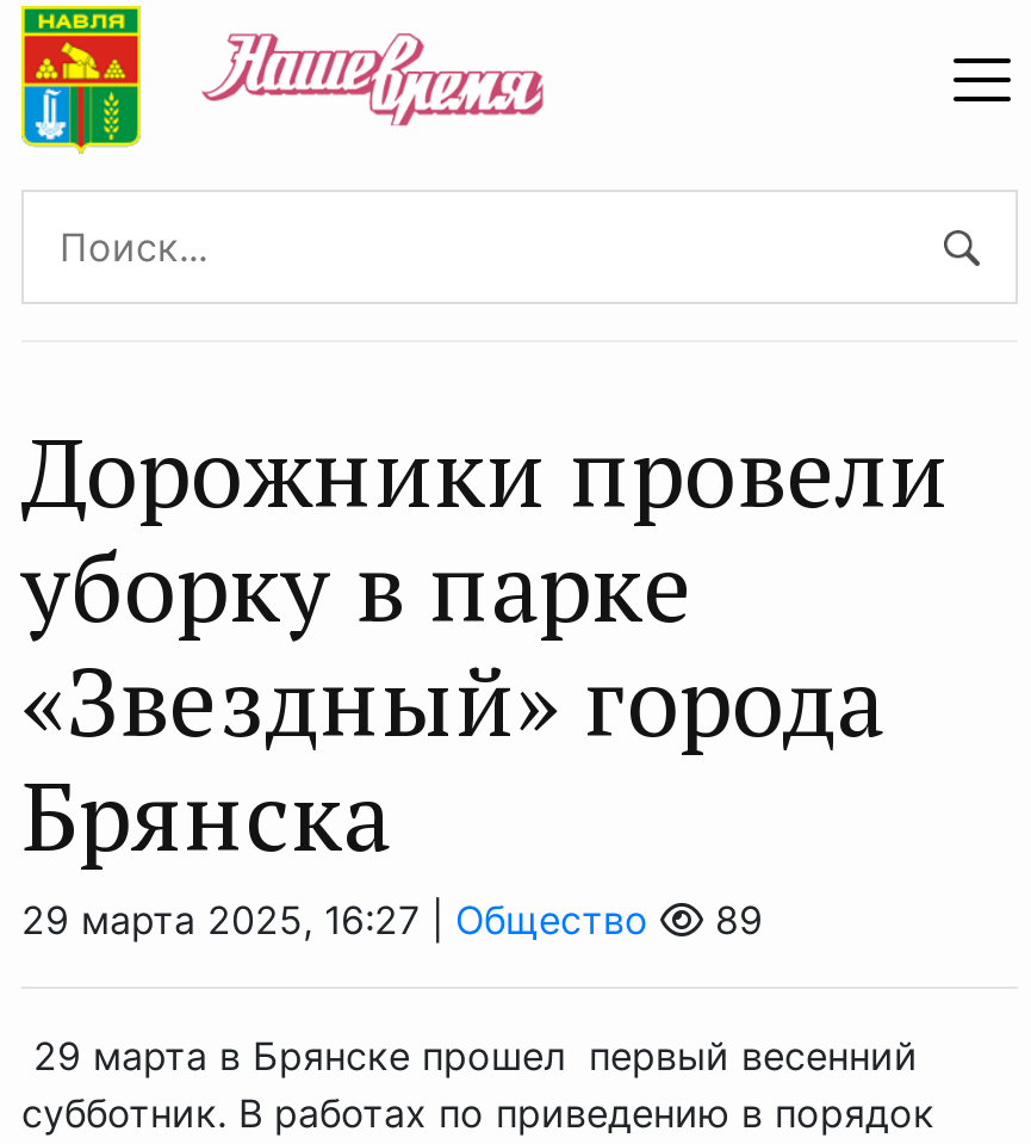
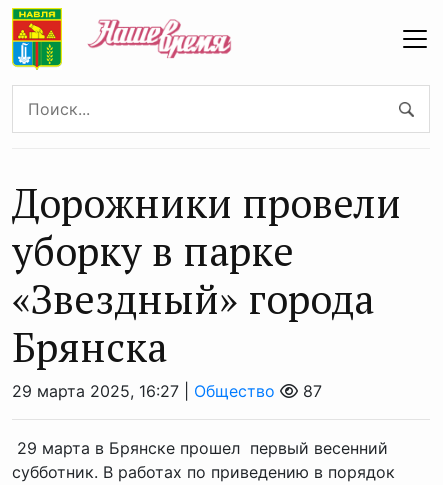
- 89
+ 87
